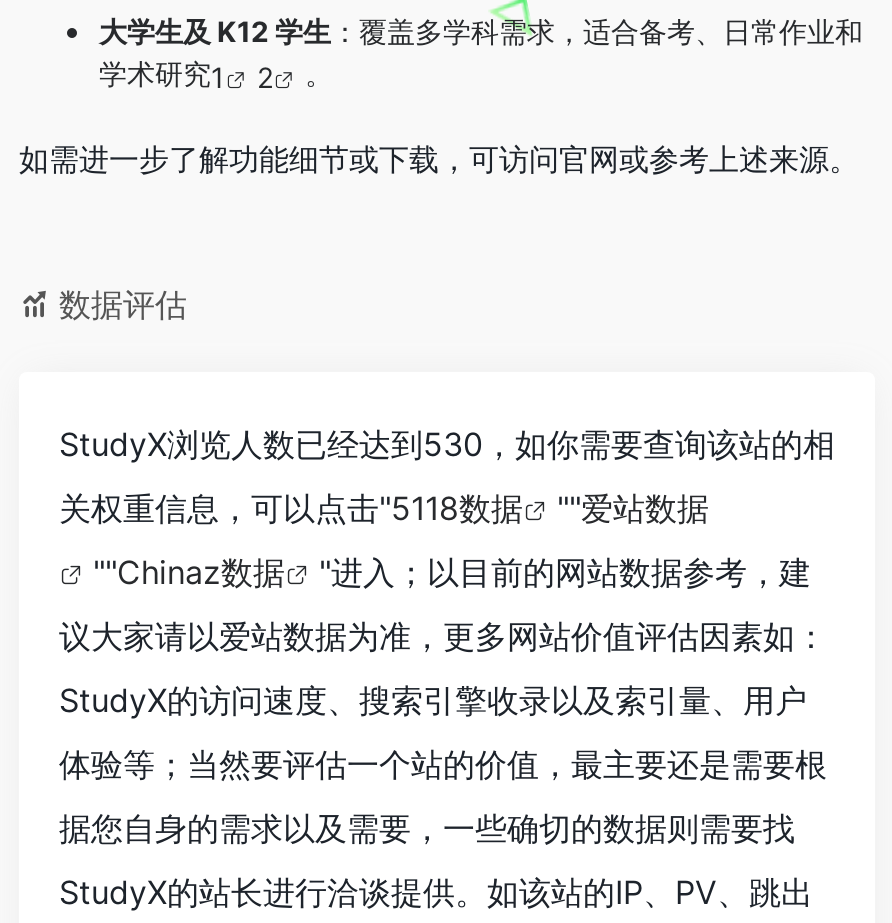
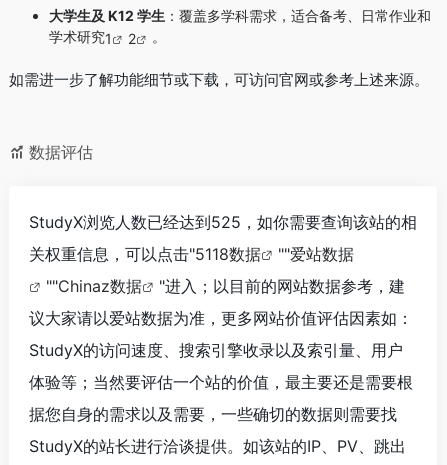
- StudyX浏览人数已经达到530，如你需要查询该站的相
+ StudyX浏览人数已经达到525，如你需要查询该站的相
